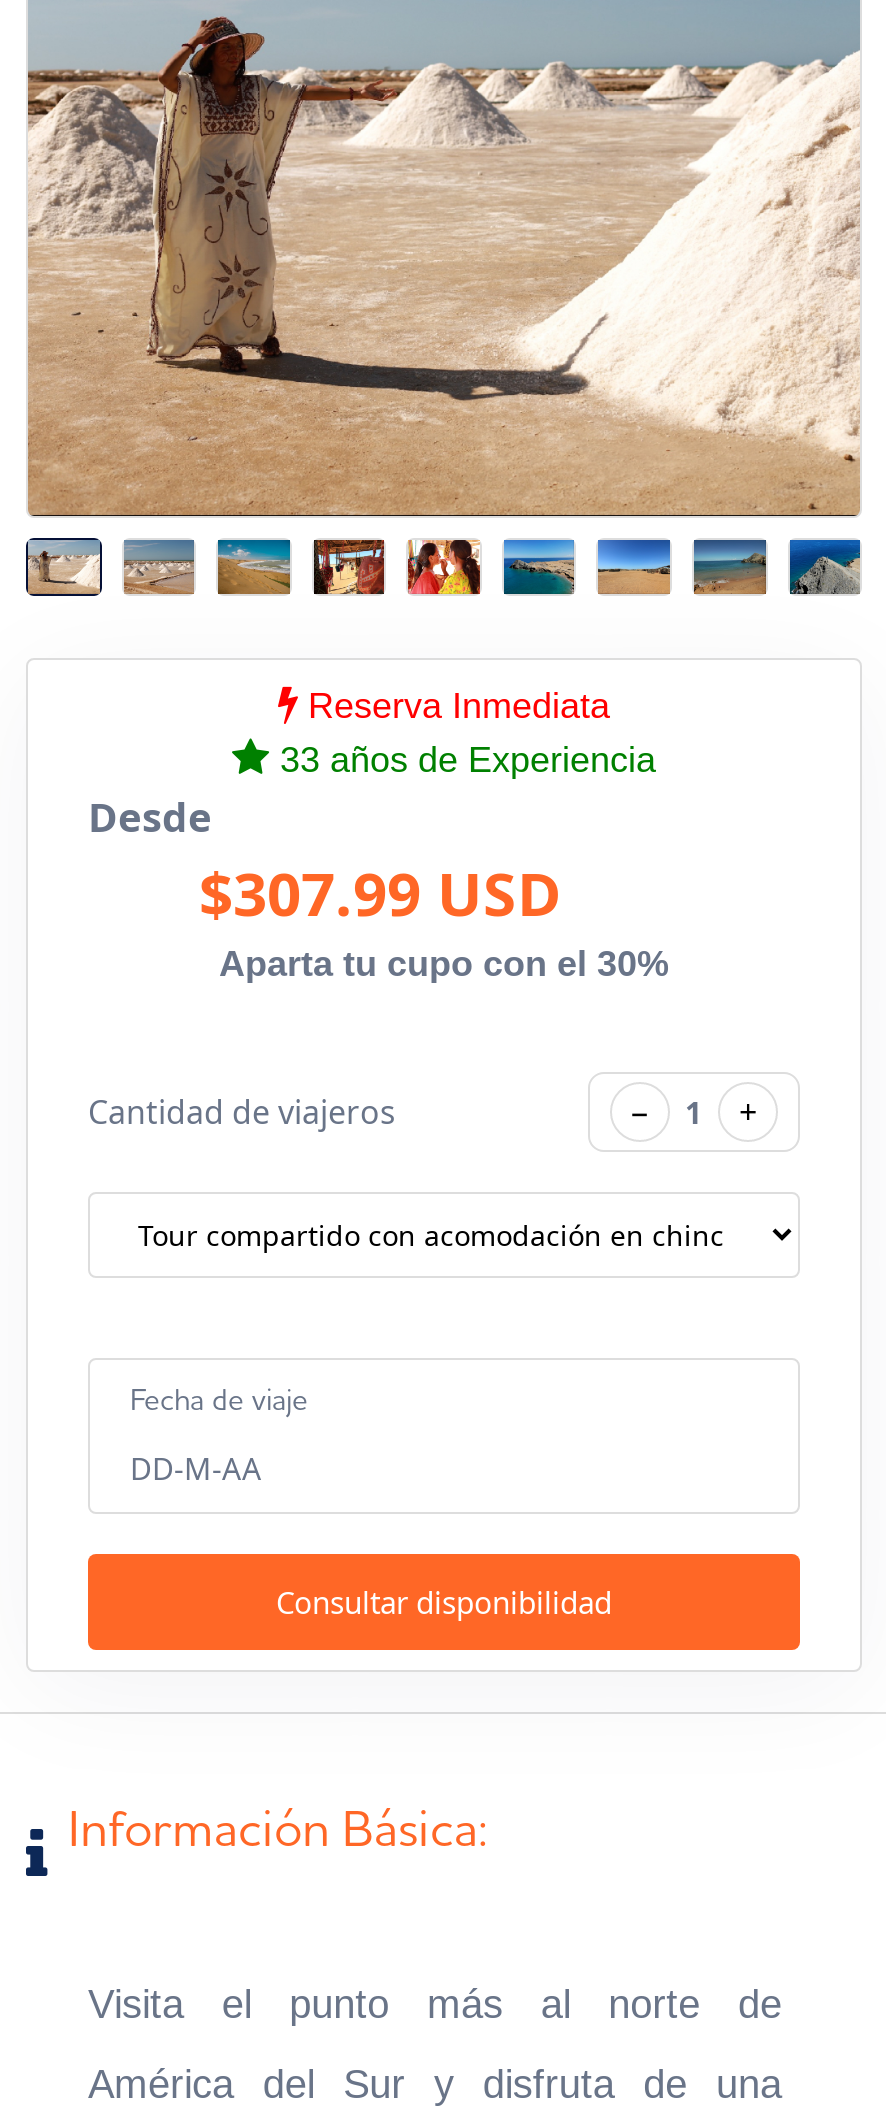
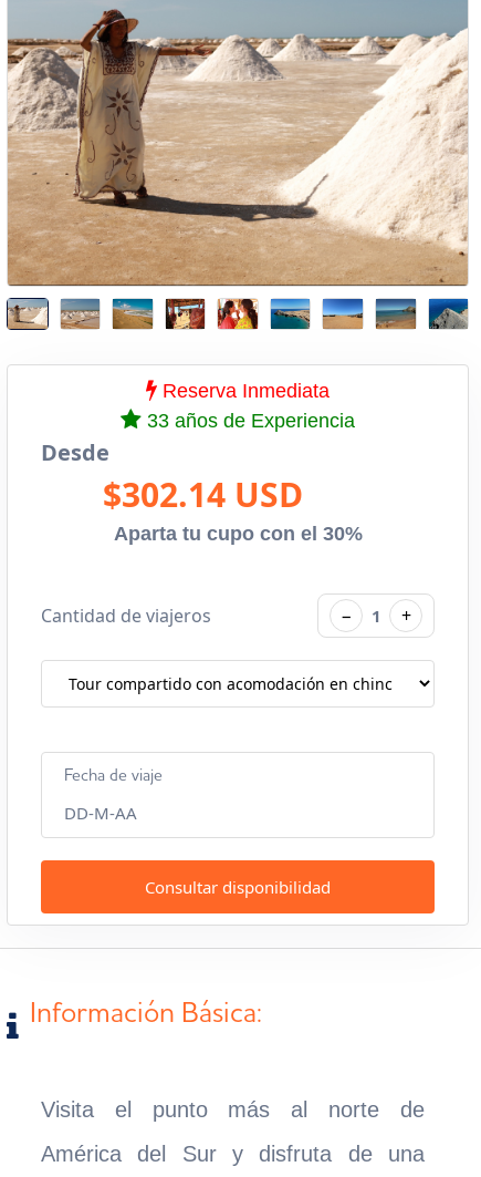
- $307.99 USD
+ $302.14 USD
